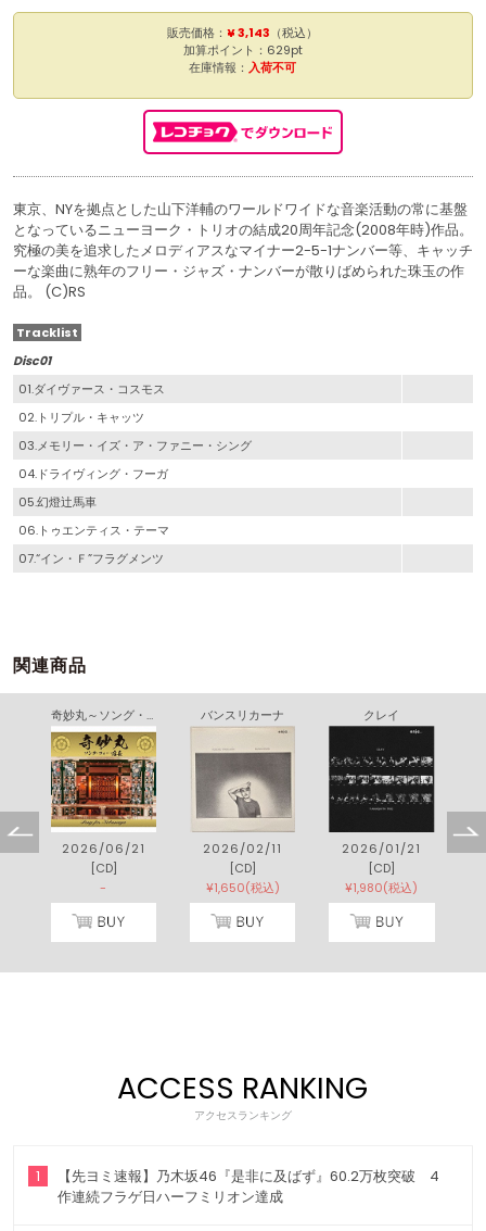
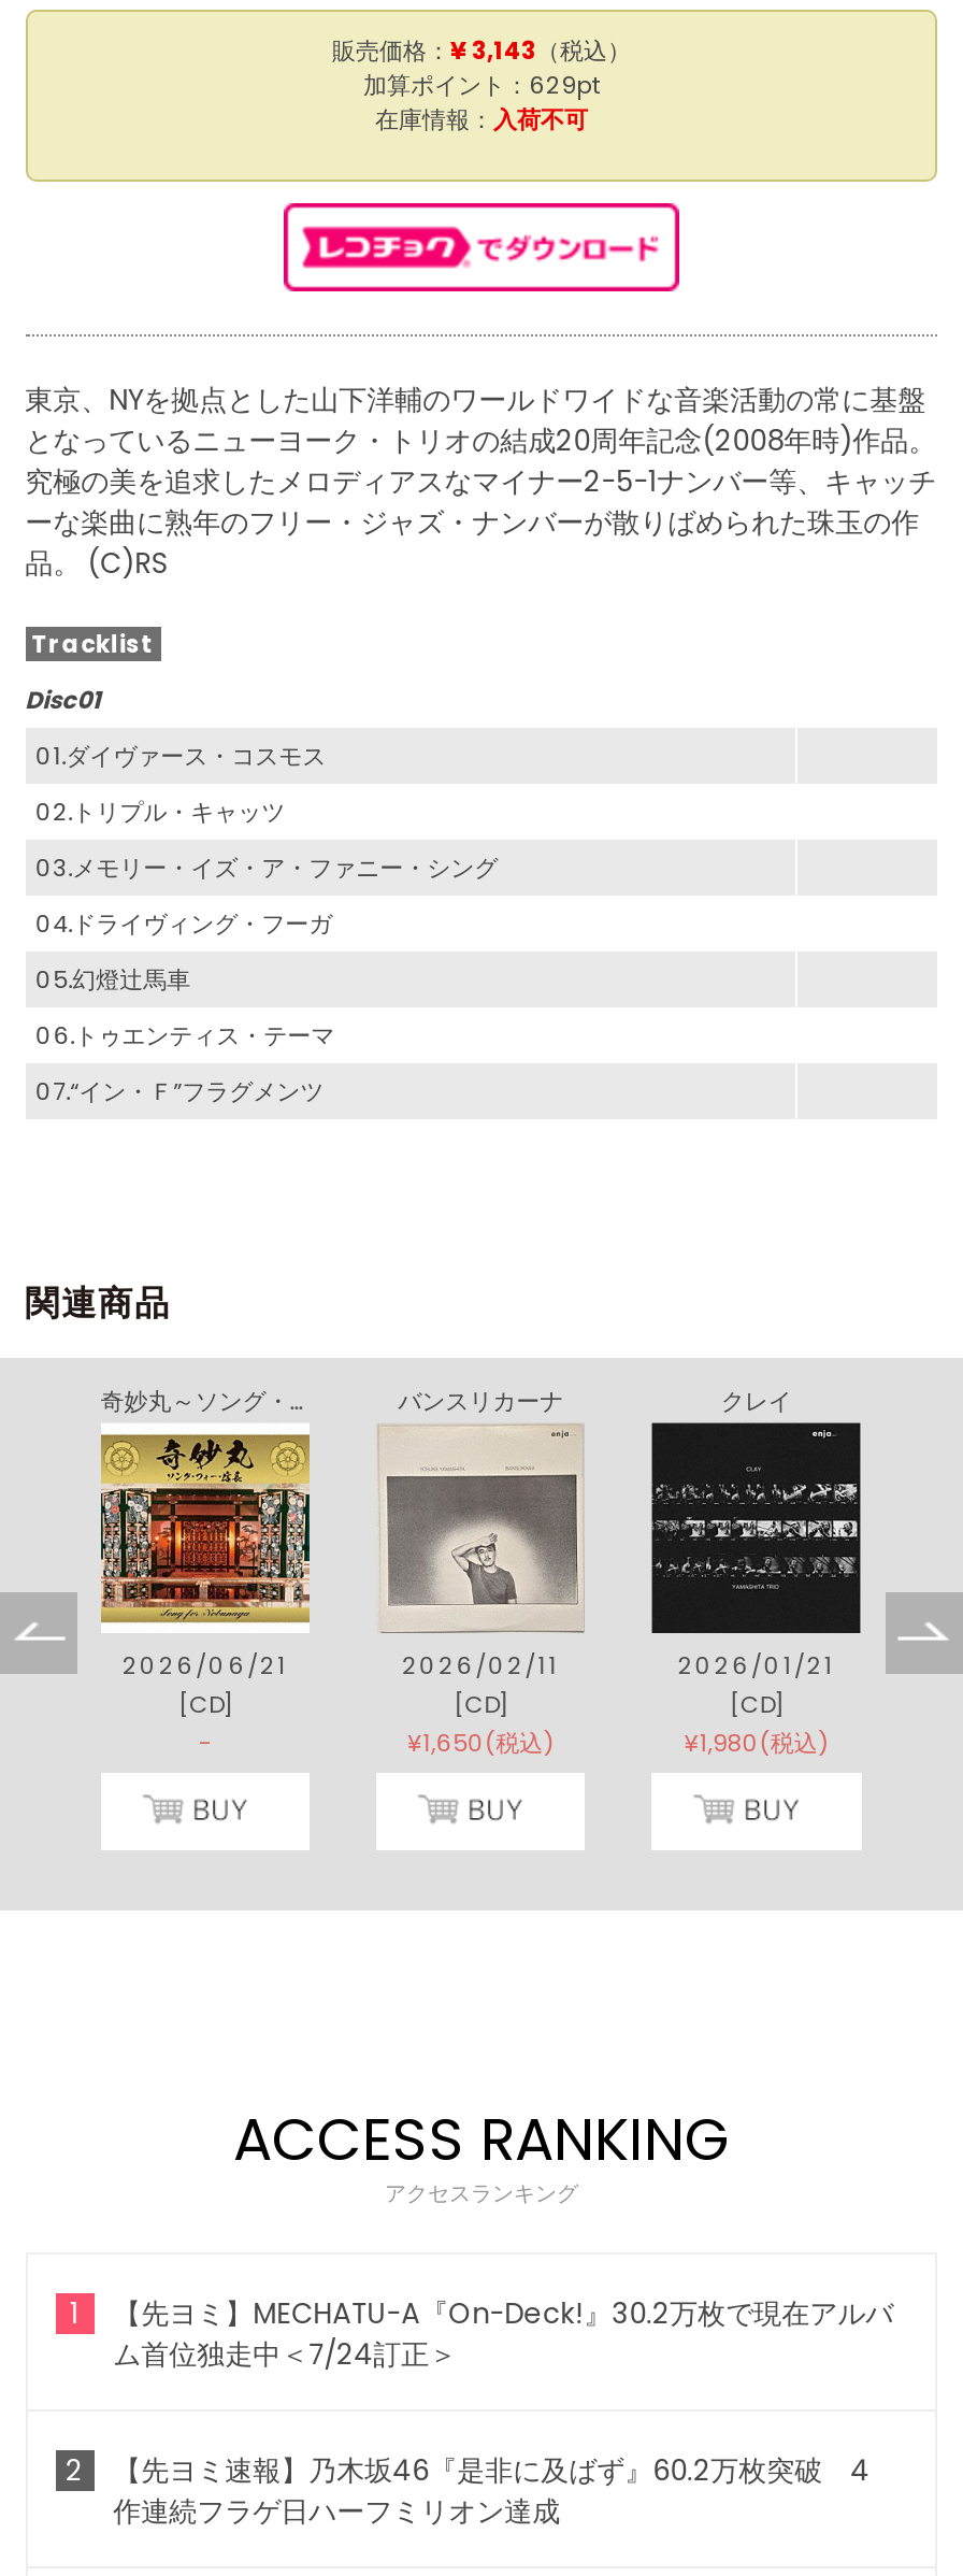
+ 【先ヨミ】MECHATU-A『On-Deck!』30.2万枚で現在アルバ
+ ム首位独走中＜7/24訂正＞
+ 2
